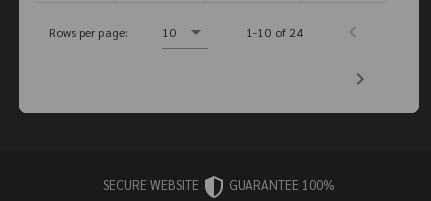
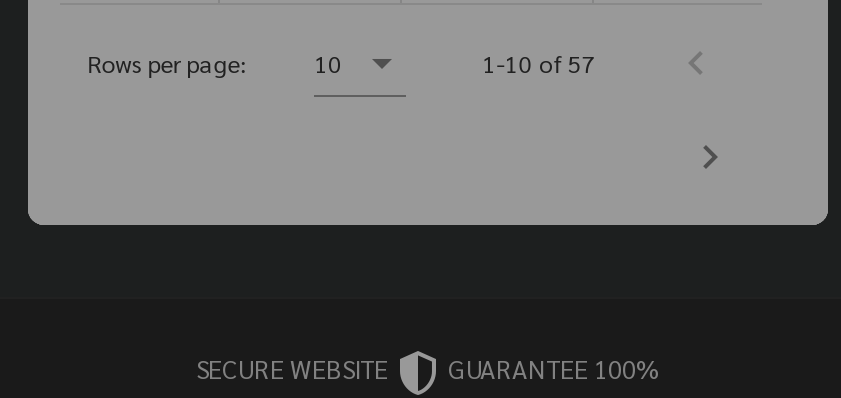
- 1-10 of 24
+ 1-10 of 57
